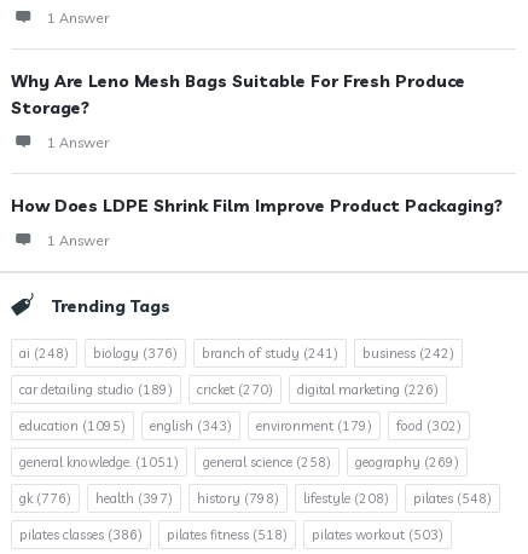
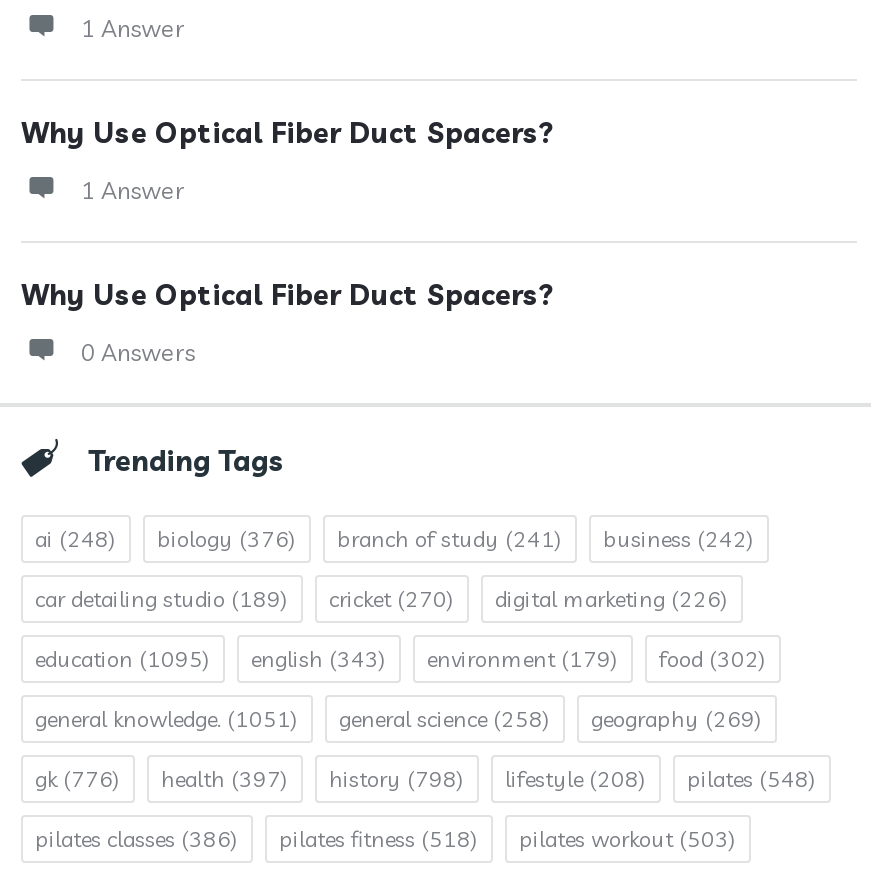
- Why Are Leno Mesh Bags Suitable For Fresh Produce
- Storage?
+ Why Use Optical Fiber Duct Spacers?

- How Does LDPE Shrink Film Improve Product Packaging?
+ Why Use Optical Fiber Duct Spacers?

- 1 Answer
+ 0 Answers
